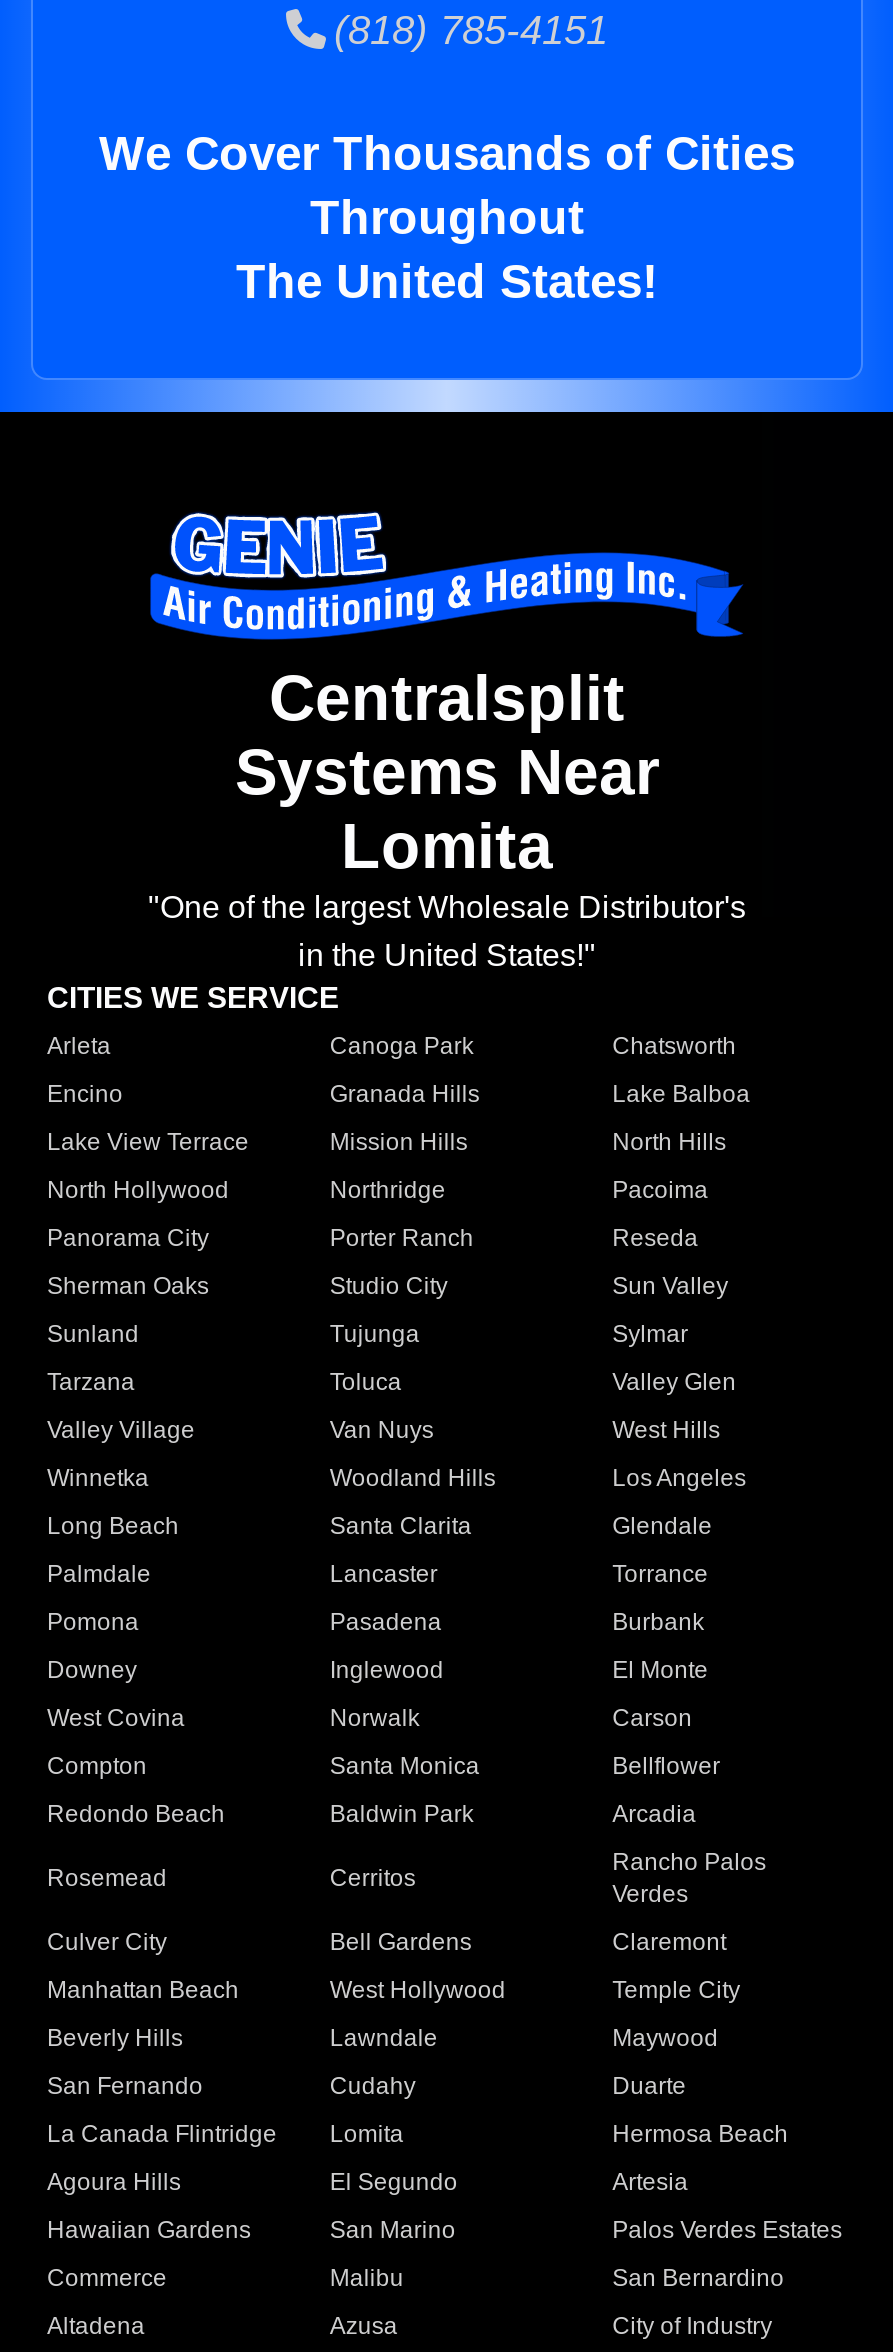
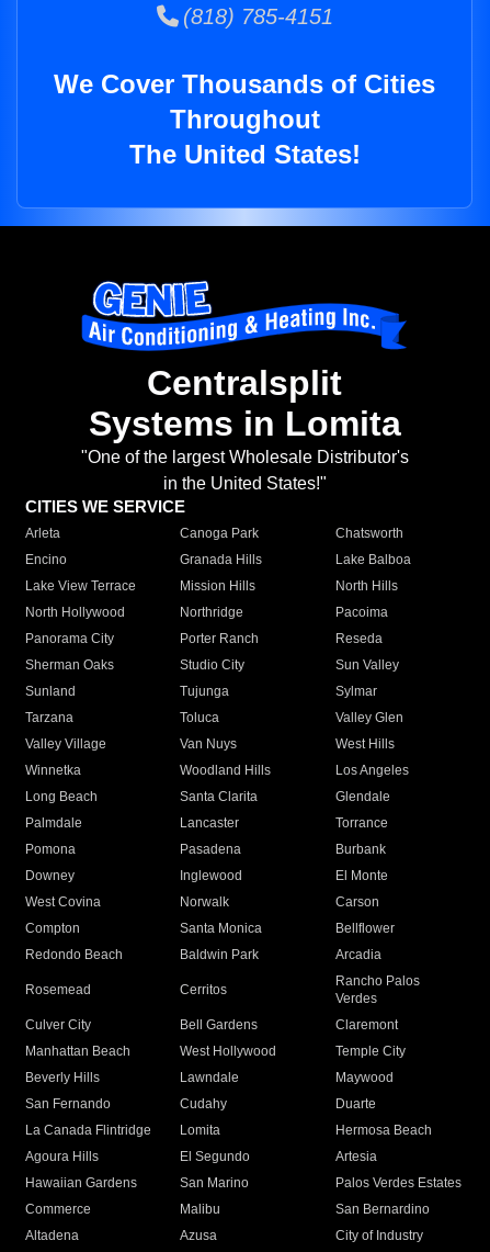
- Systems Near
- Lomita
+ Systems in Lomita
